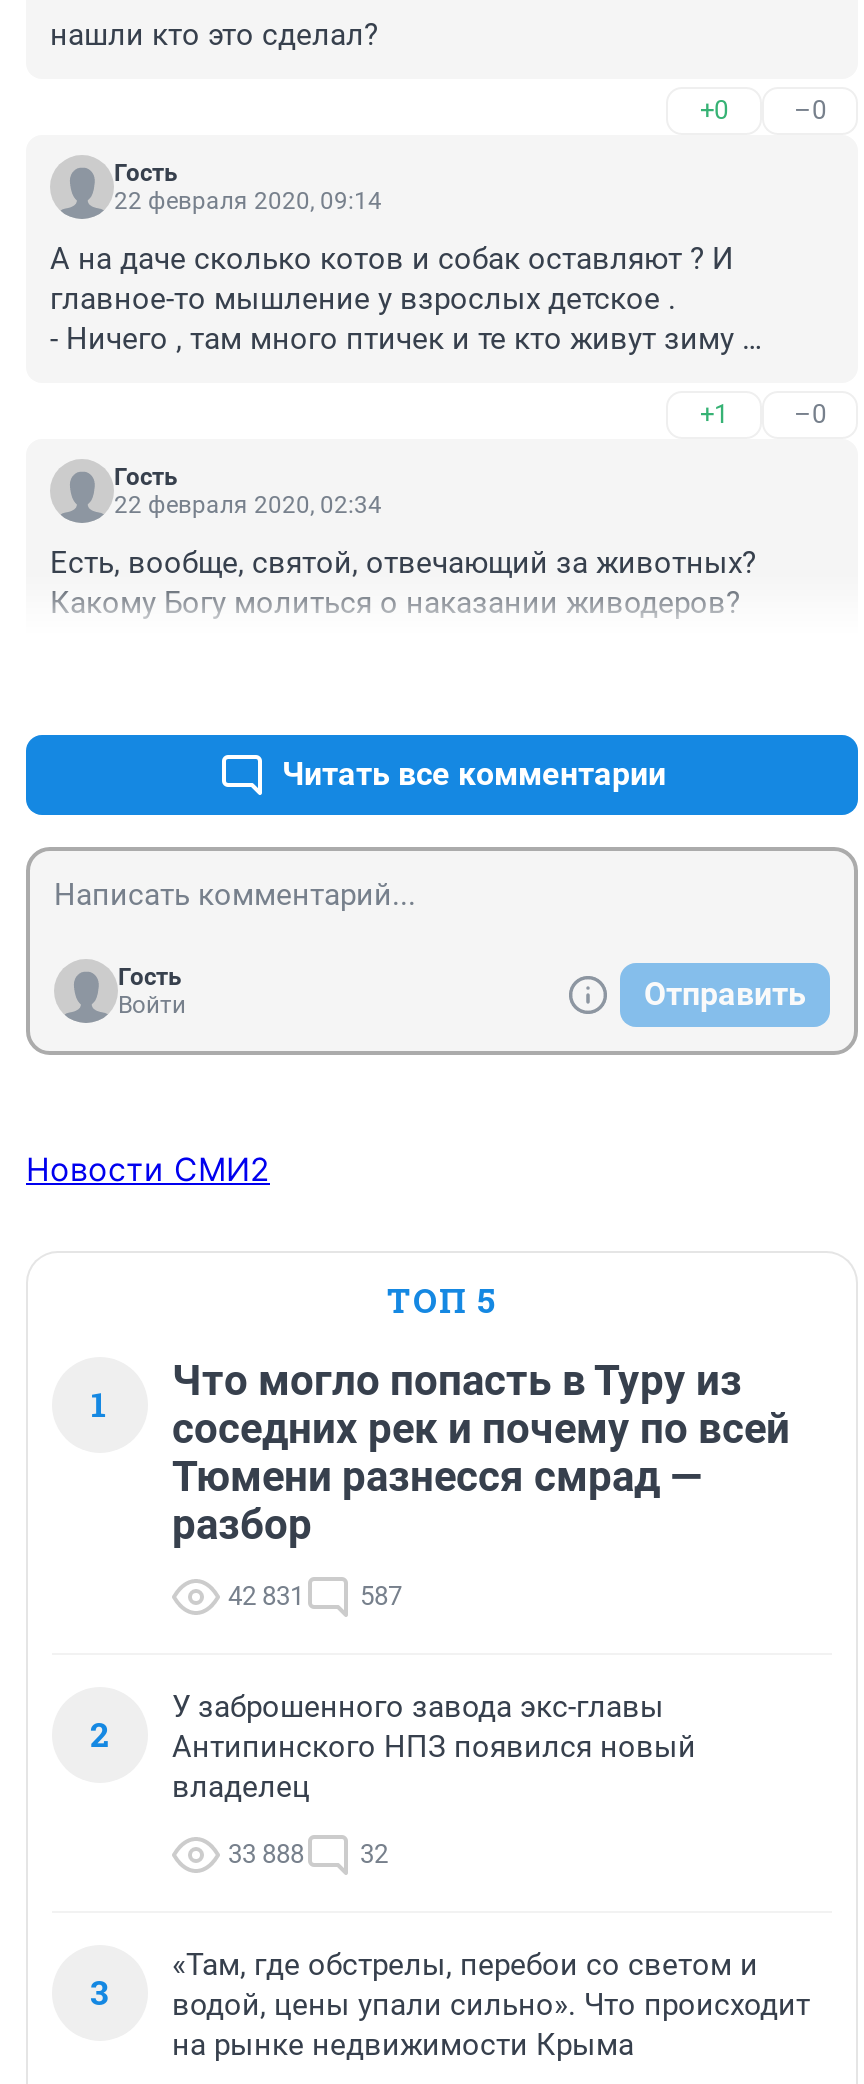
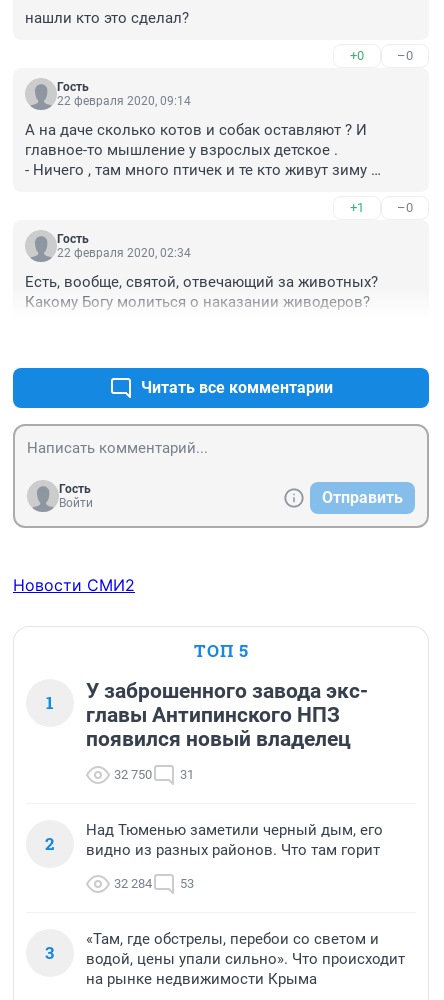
- Что могло попасть в Туру из
- соседних рек и почему по всей
- Тюмени разнесся смрад —
- разбор
+ У заброшенного завода экс-
+ главы Антипинского НПЗ
+ появился новый владелец

- 42 831
- 587
+ 32 750
+ 31

- У заброшенного завода экс-главы
- Антипинского НПЗ появился новый
- владелец
+ Над Тюменью заметили черный дым, его
+ видно из разных районов. Что там горит

- 33 888
- 32
+ 32 284
+ 53
